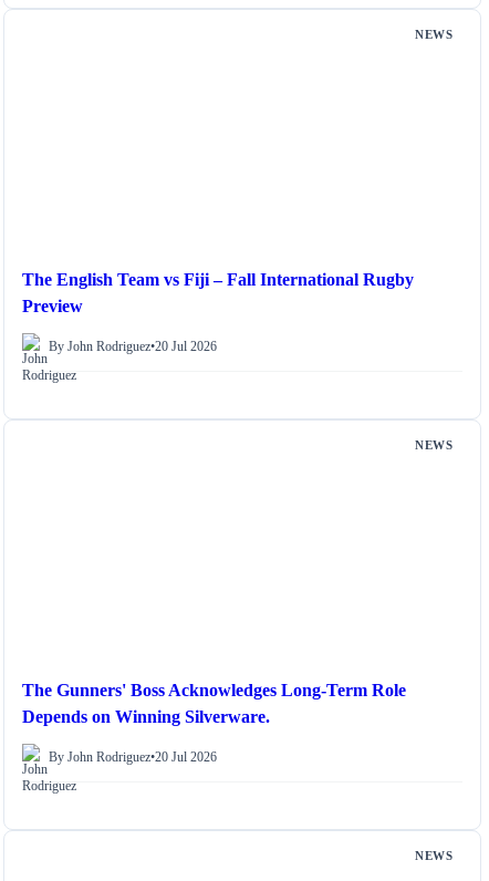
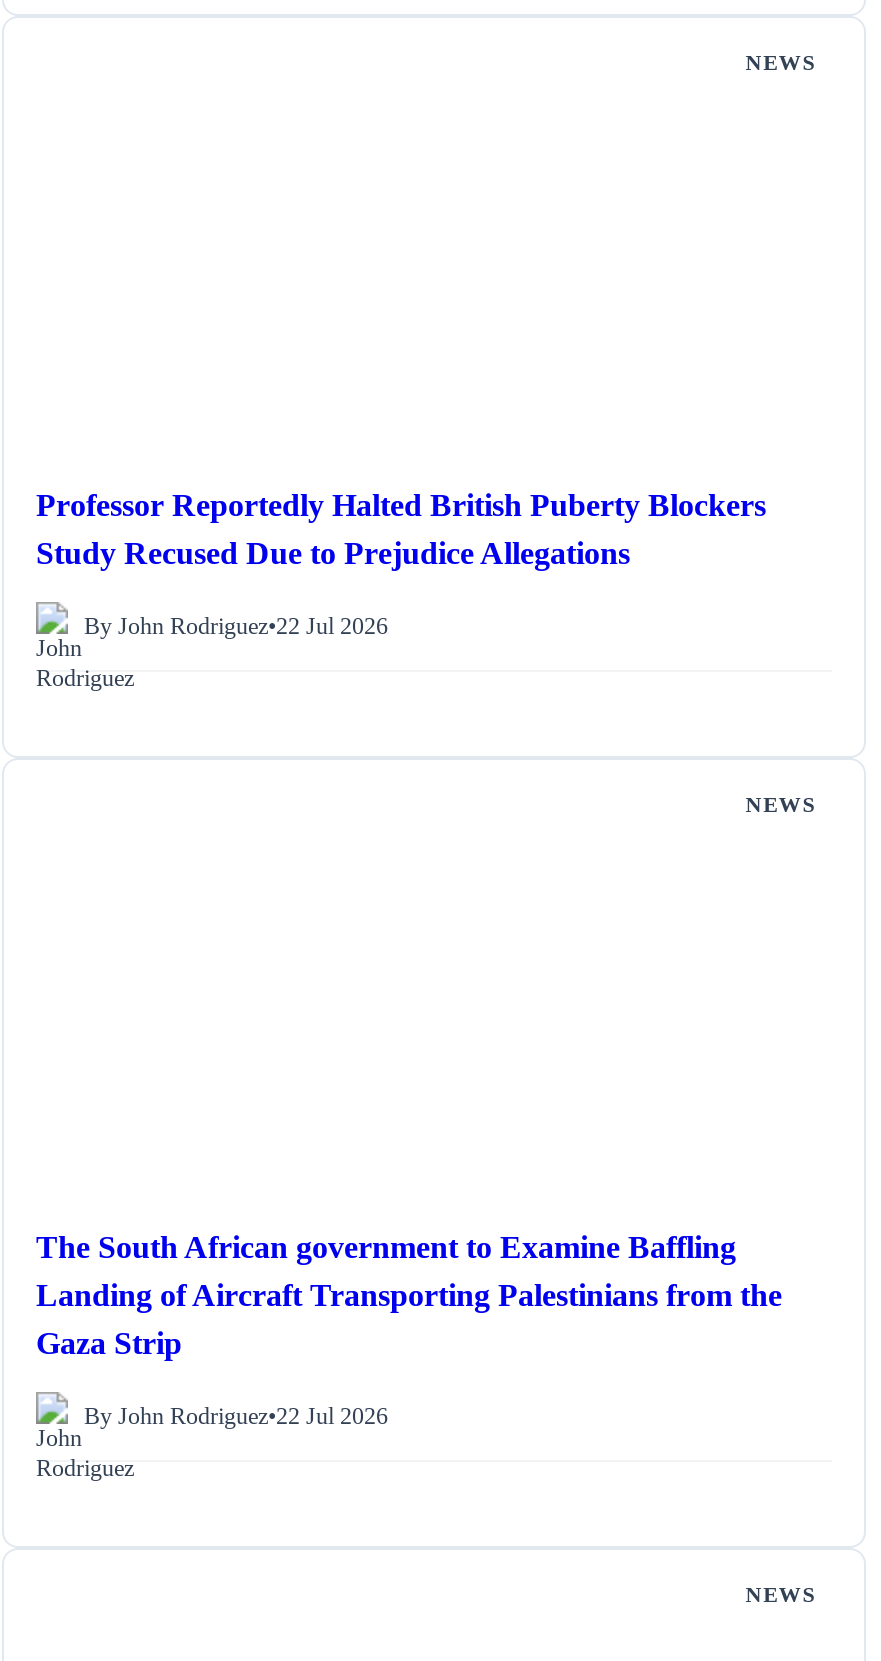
- The English Team vs Fiji – Fall International Rugby
- Preview
+ Professor Reportedly Halted British Puberty Blockers
+ Study Recused Due to Prejudice Allegations

- By John Rodriguez•20 Jul 2026
+ By John Rodriguez•22 Jul 2026

- The Gunners' Boss Acknowledges Long-Term Role
- Depends on Winning Silverware.
+ The South African government to Examine Baffling
+ Landing of Aircraft Transporting Palestinians from the
+ Gaza Strip

- By John Rodriguez•20 Jul 2026
+ By John Rodriguez•22 Jul 2026
